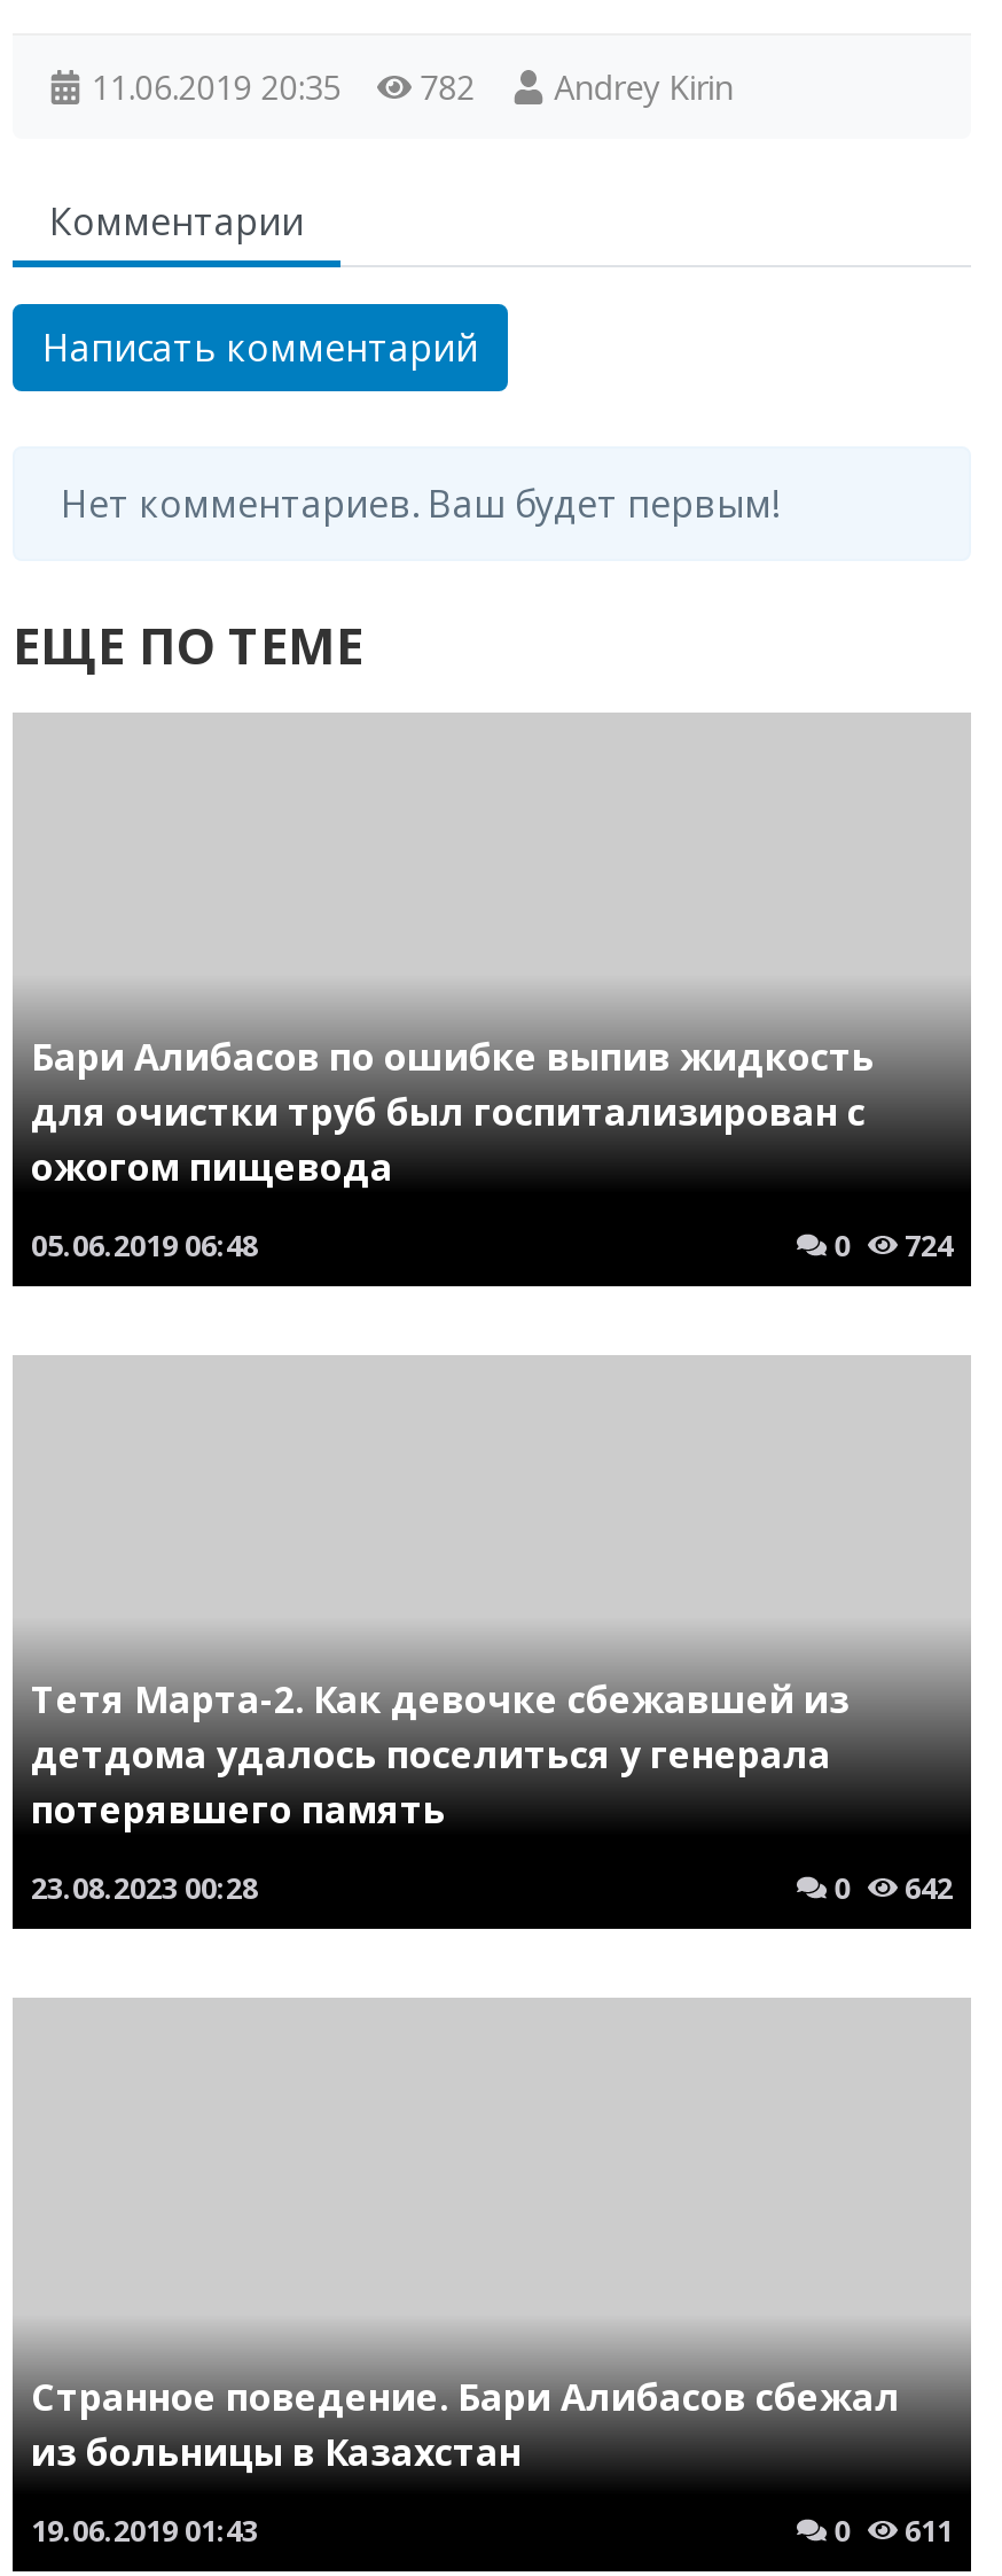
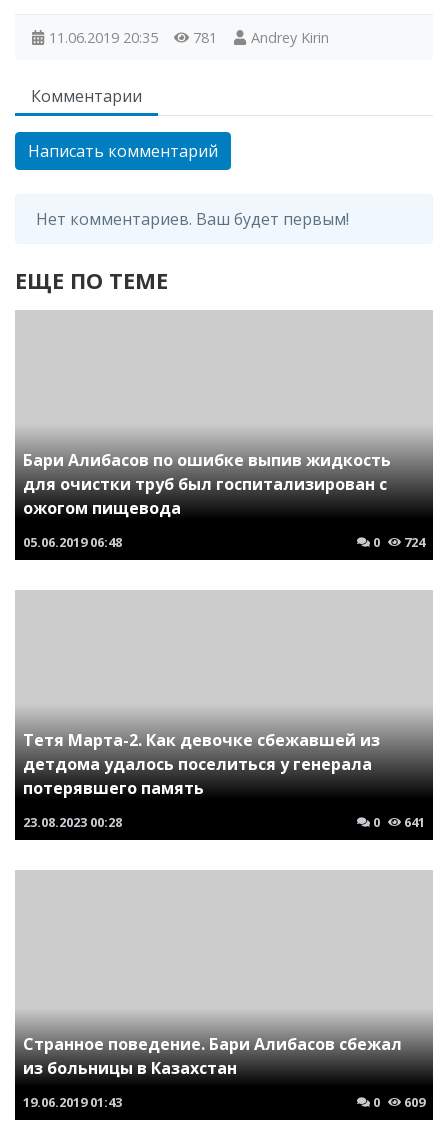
- 11.06.2019 20:35 782 Andrey Kirin
+ 11.06.2019 20:35 781 Andrey Kirin

- 0 642
+ 0 641

- 0 611
+ 0 609
